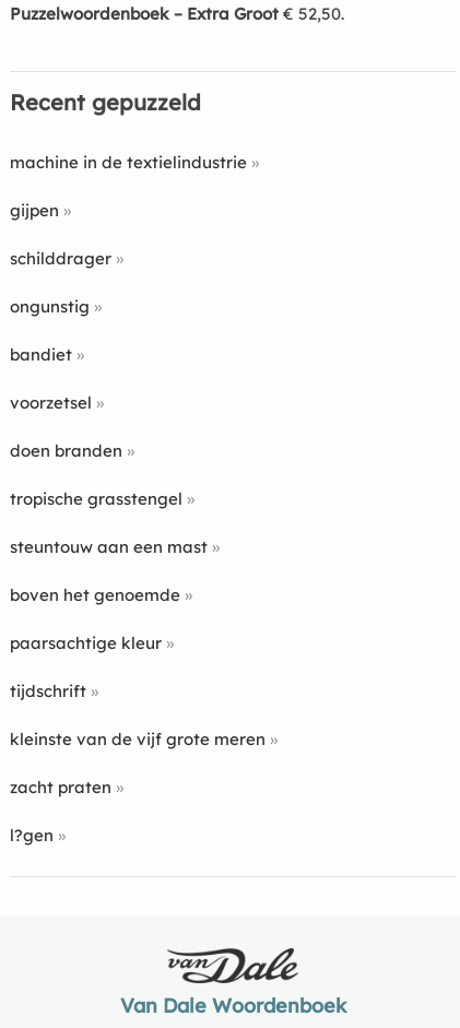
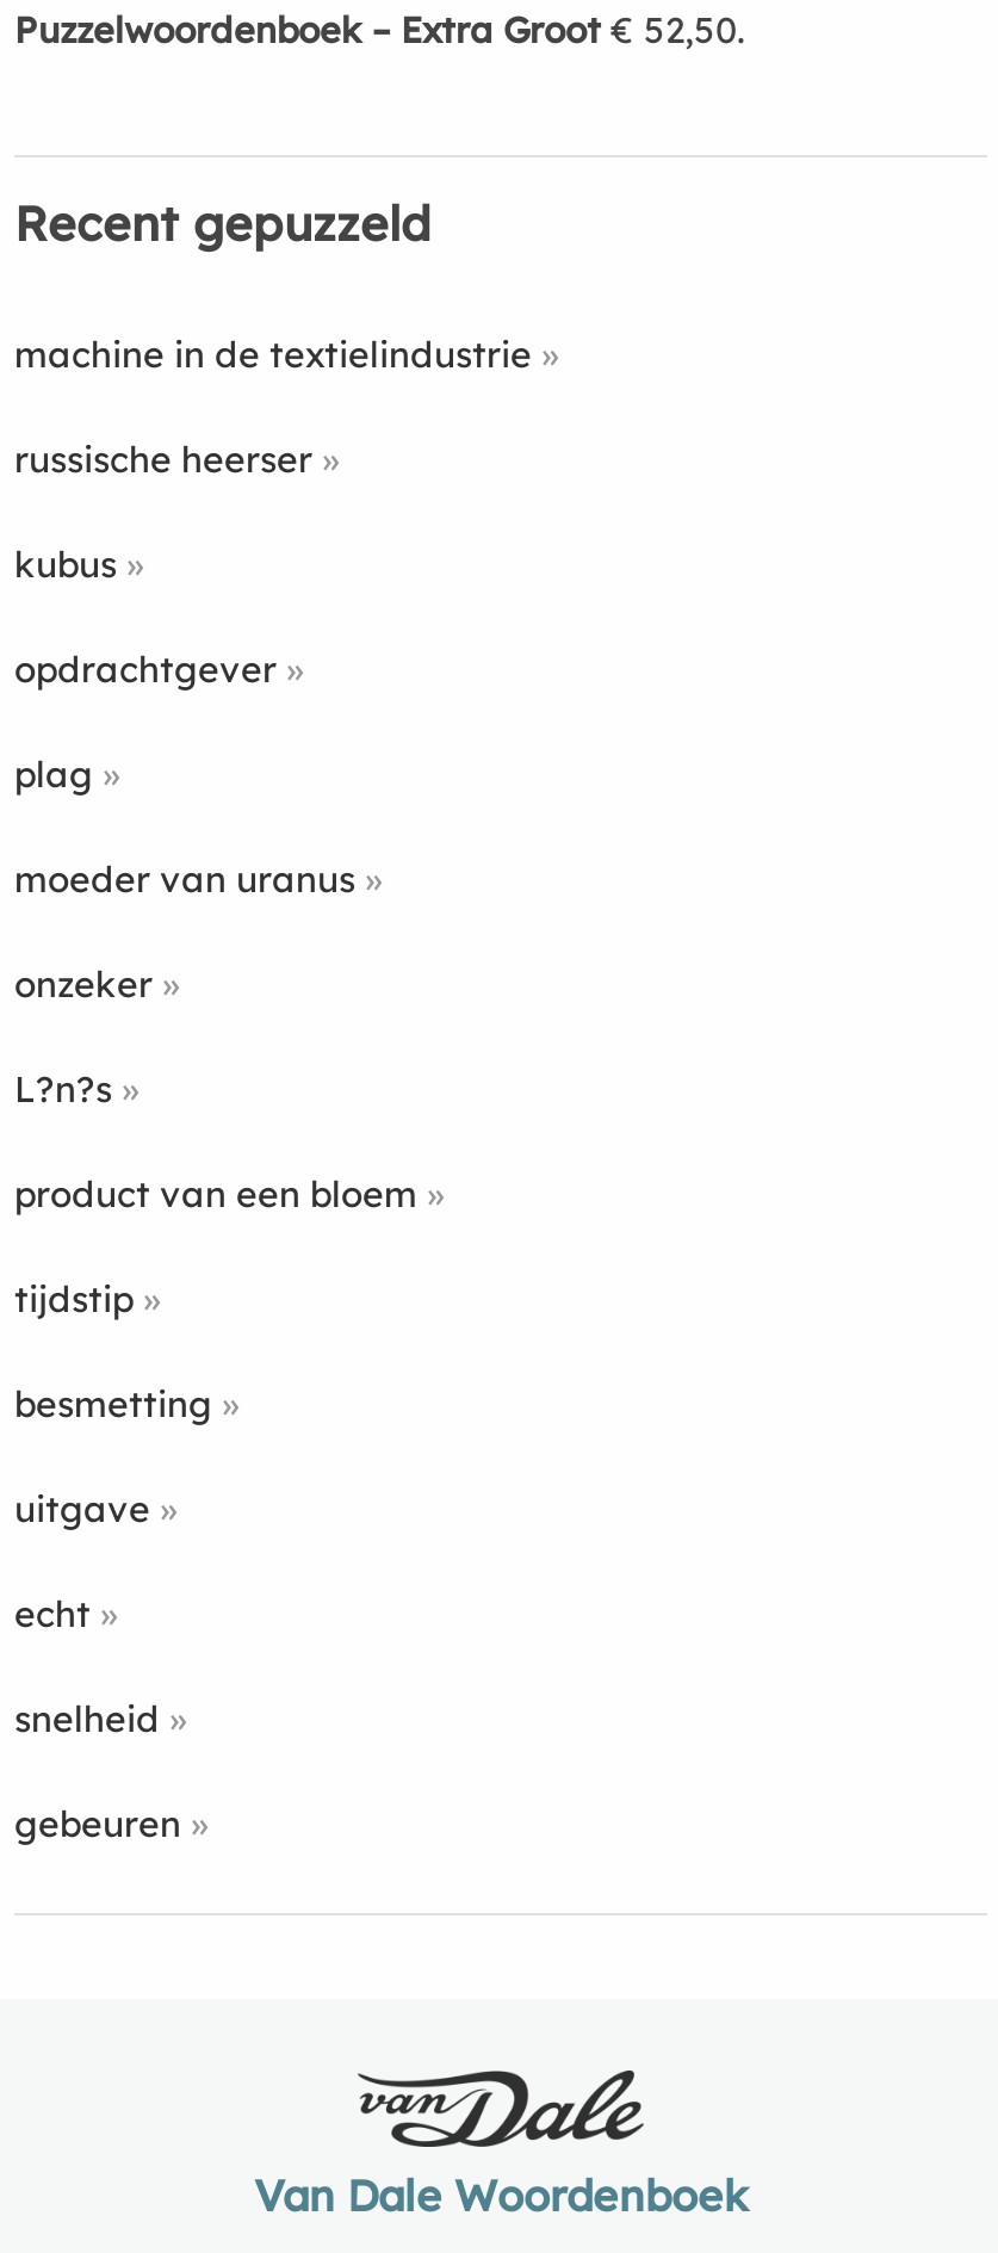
- gijpen
+ russische heerser

- schilddrager
+ kubus

- ongunstig
+ opdrachtgever

- bandiet
+ plag

- voorzetsel
+ moeder van uranus

- doen branden
+ onzeker

- tropische grasstengel
+ L?n?s

- steuntouw aan een mast
+ product van een bloem

- boven het genoemde
+ tijdstip

- paarsachtige kleur
+ besmetting

- tijdschrift
+ uitgave

- kleinste van de vijf grote meren
+ echt

- zacht praten
+ snelheid

- l?gen
+ gebeuren
